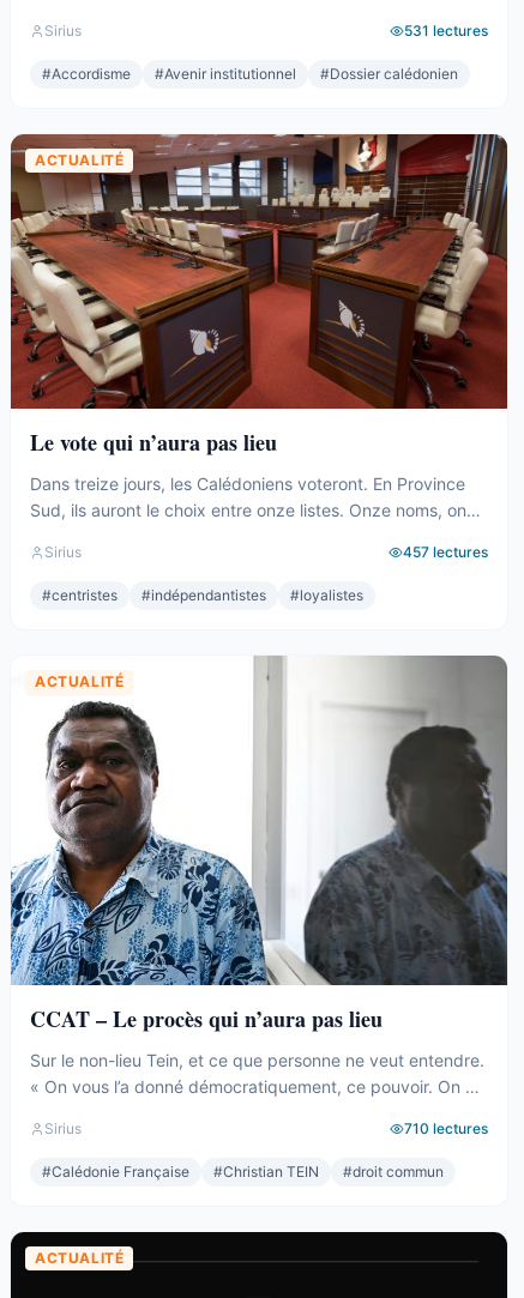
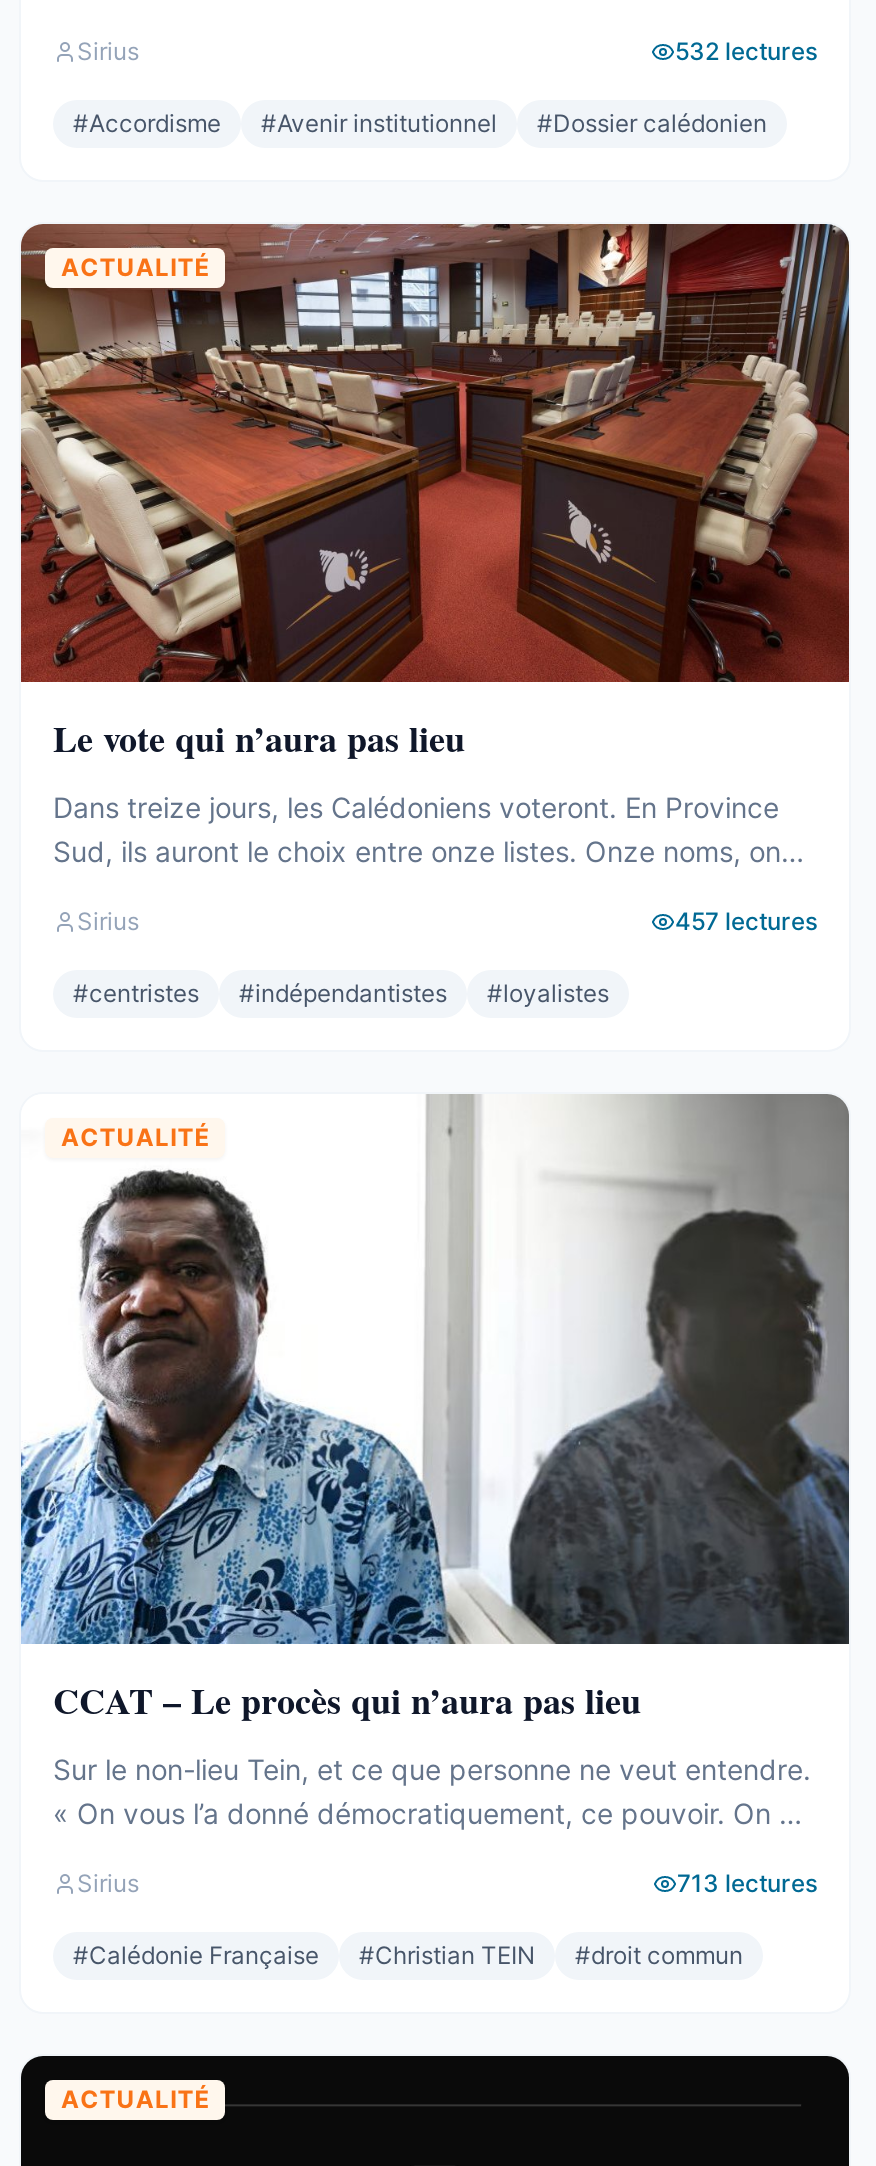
- 531 lectures
+ 532 lectures

- 710 lectures
+ 713 lectures
